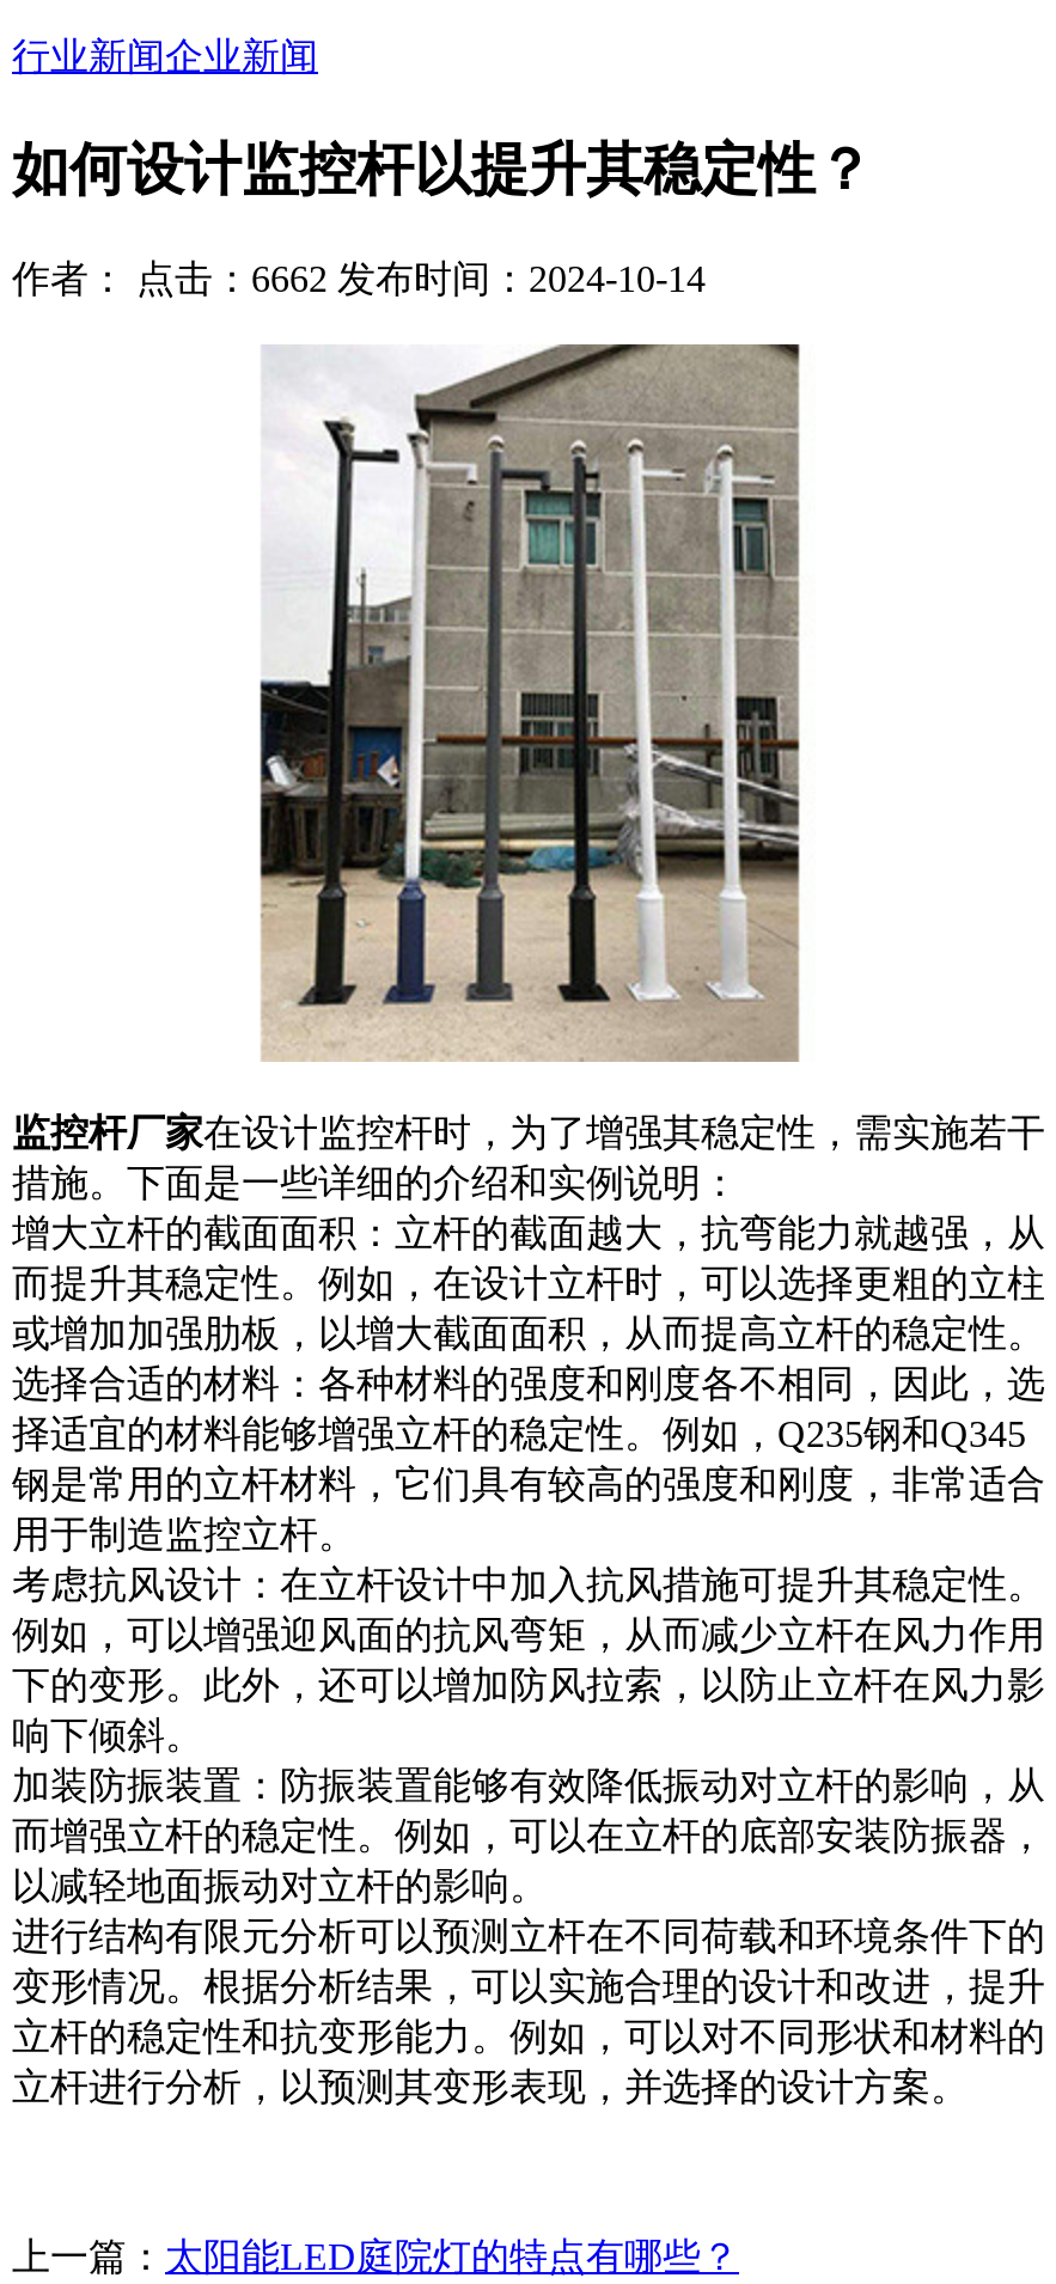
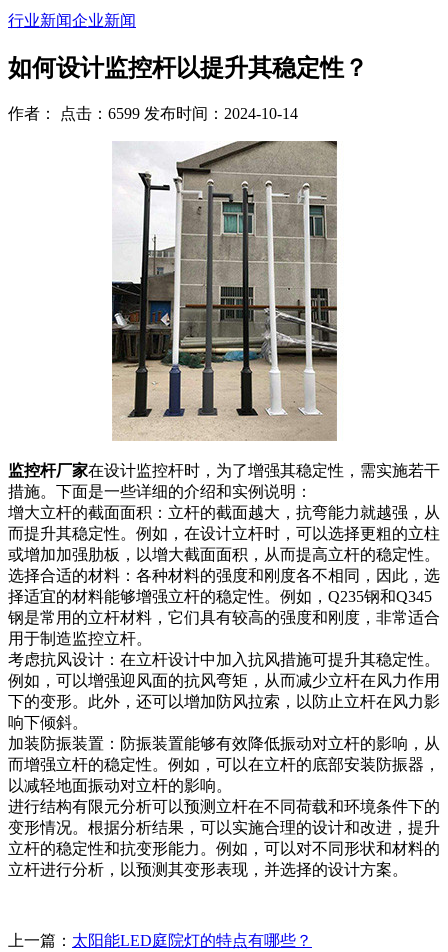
- 作者： 点击：6662 发布时间：2024-10-14
+ 作者： 点击：6599 发布时间：2024-10-14
